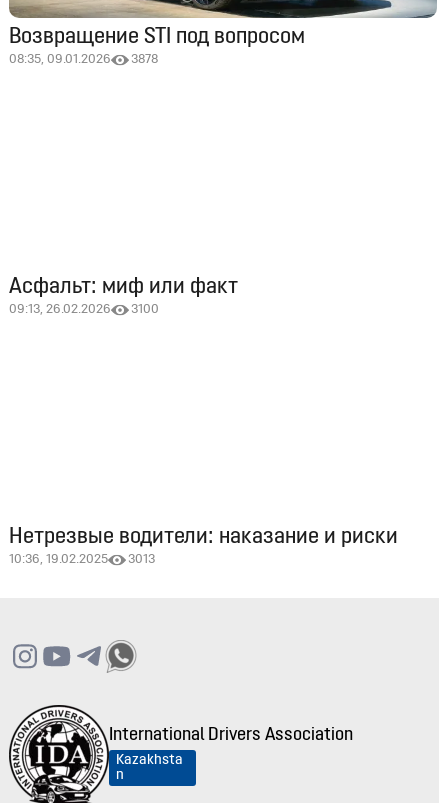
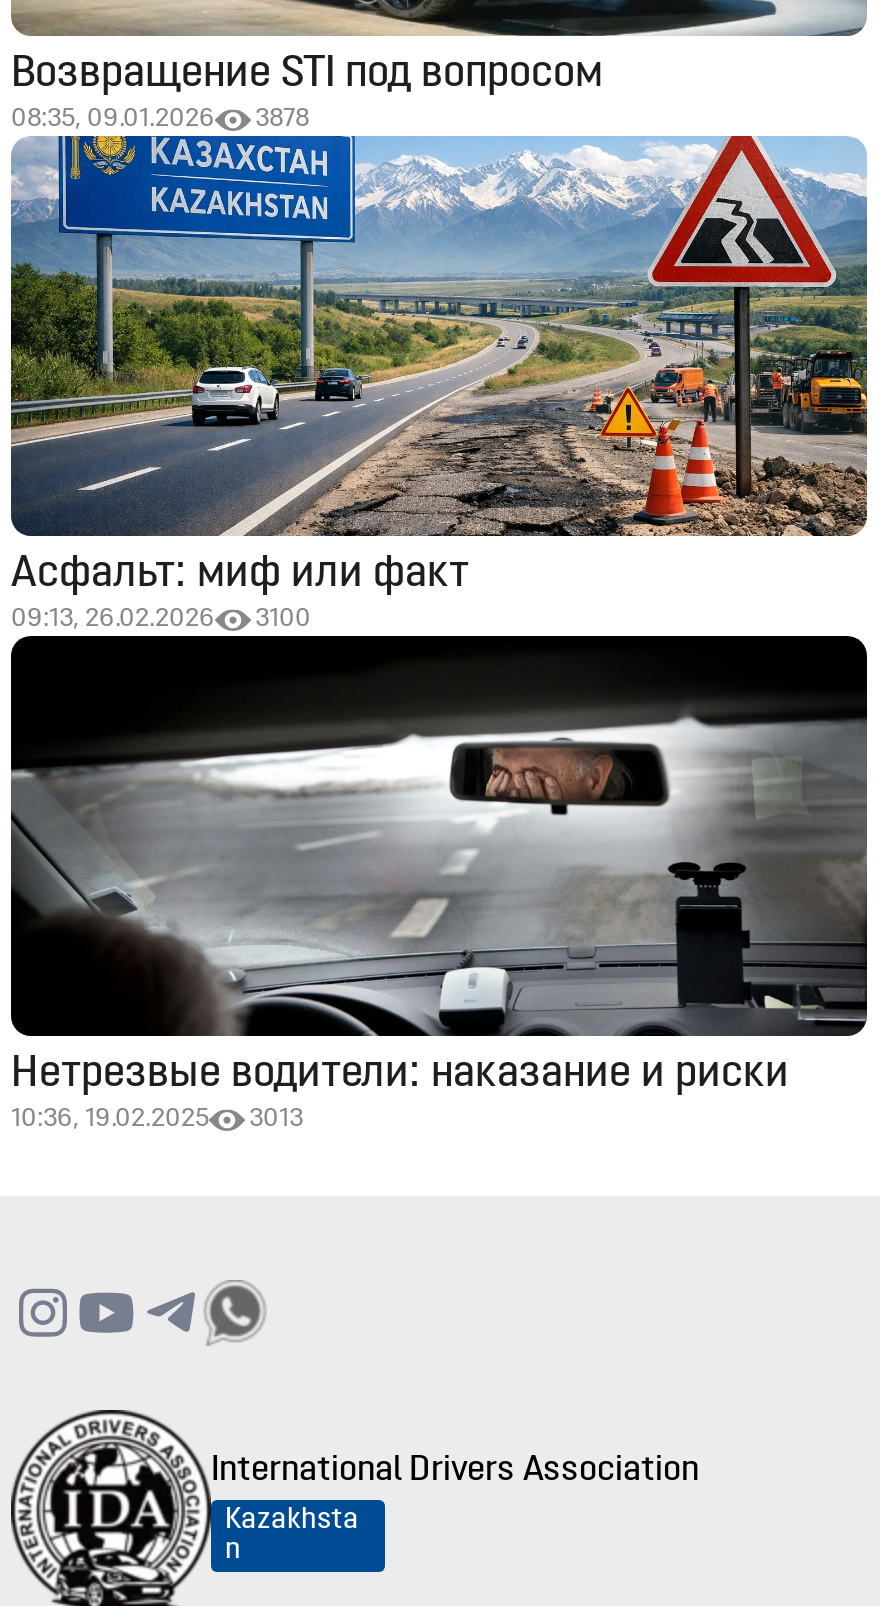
+ [image]

+ [image]
